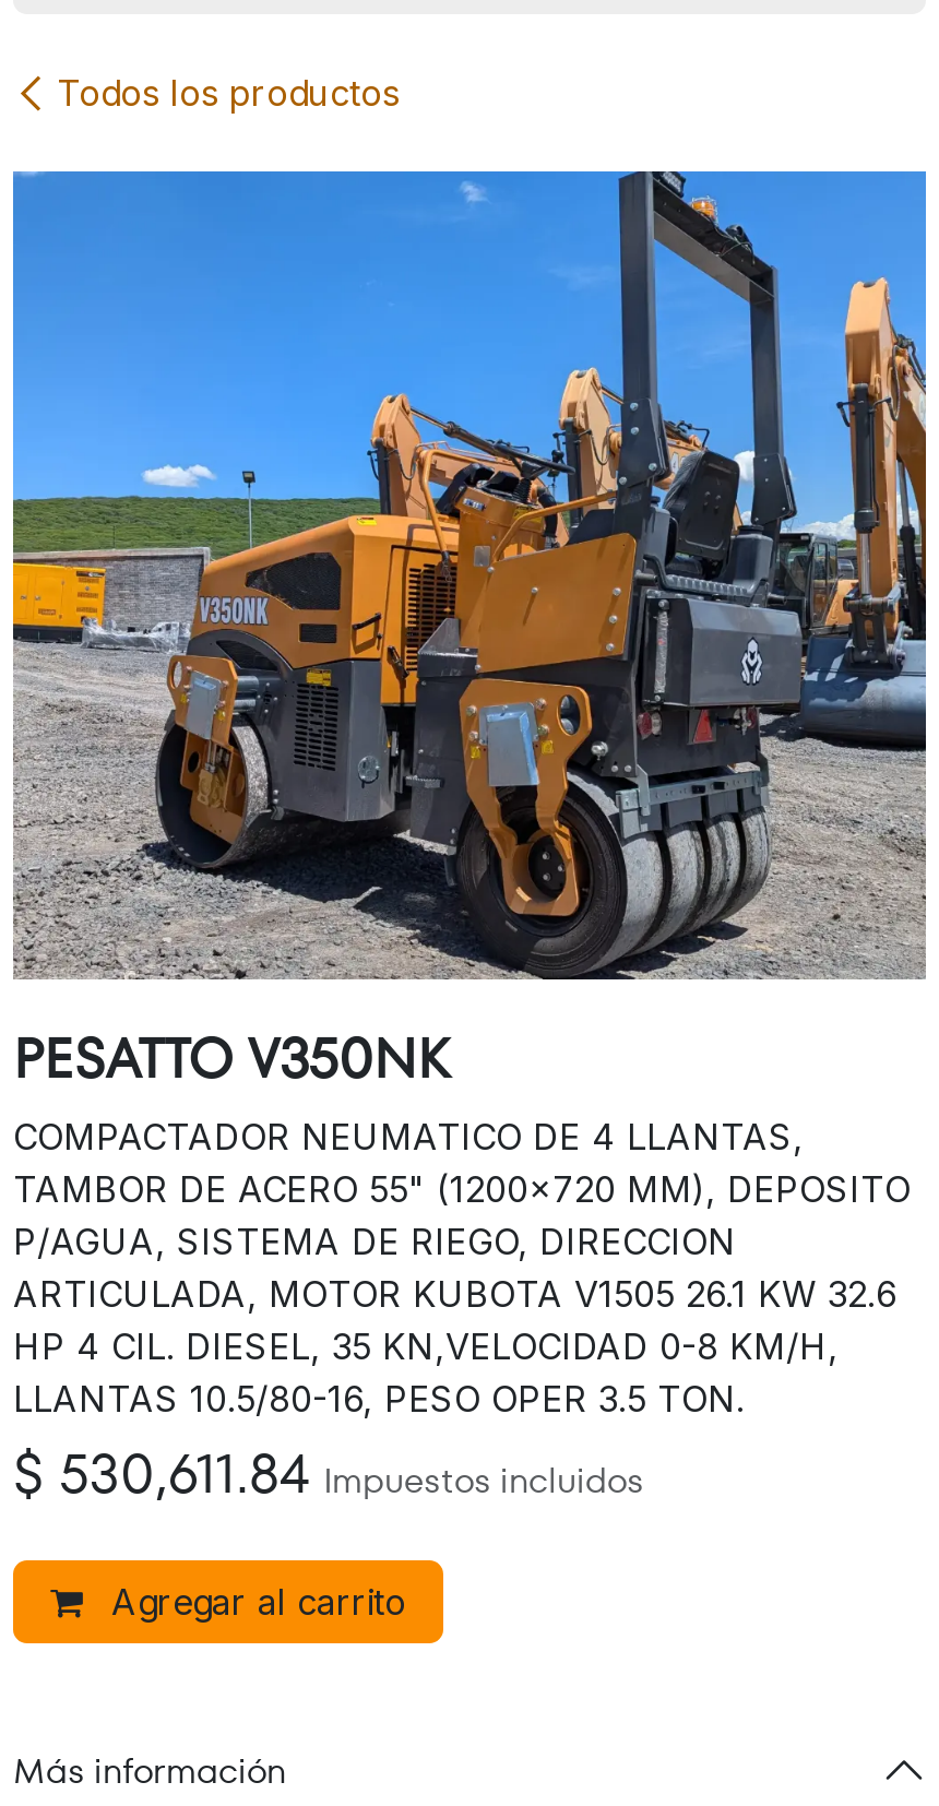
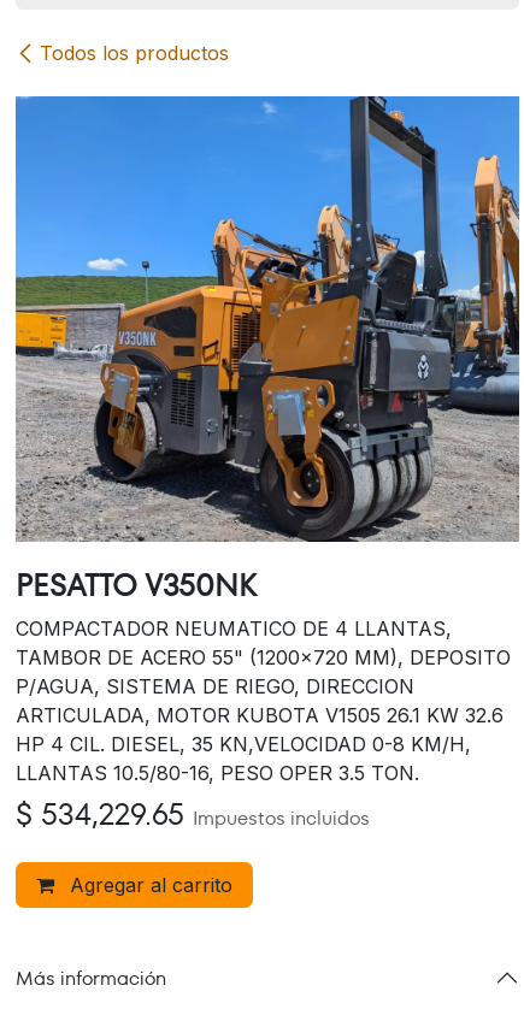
- $530,611.84 Impuestos incluidos
+ $534,229.65 Impuestos incluidos
